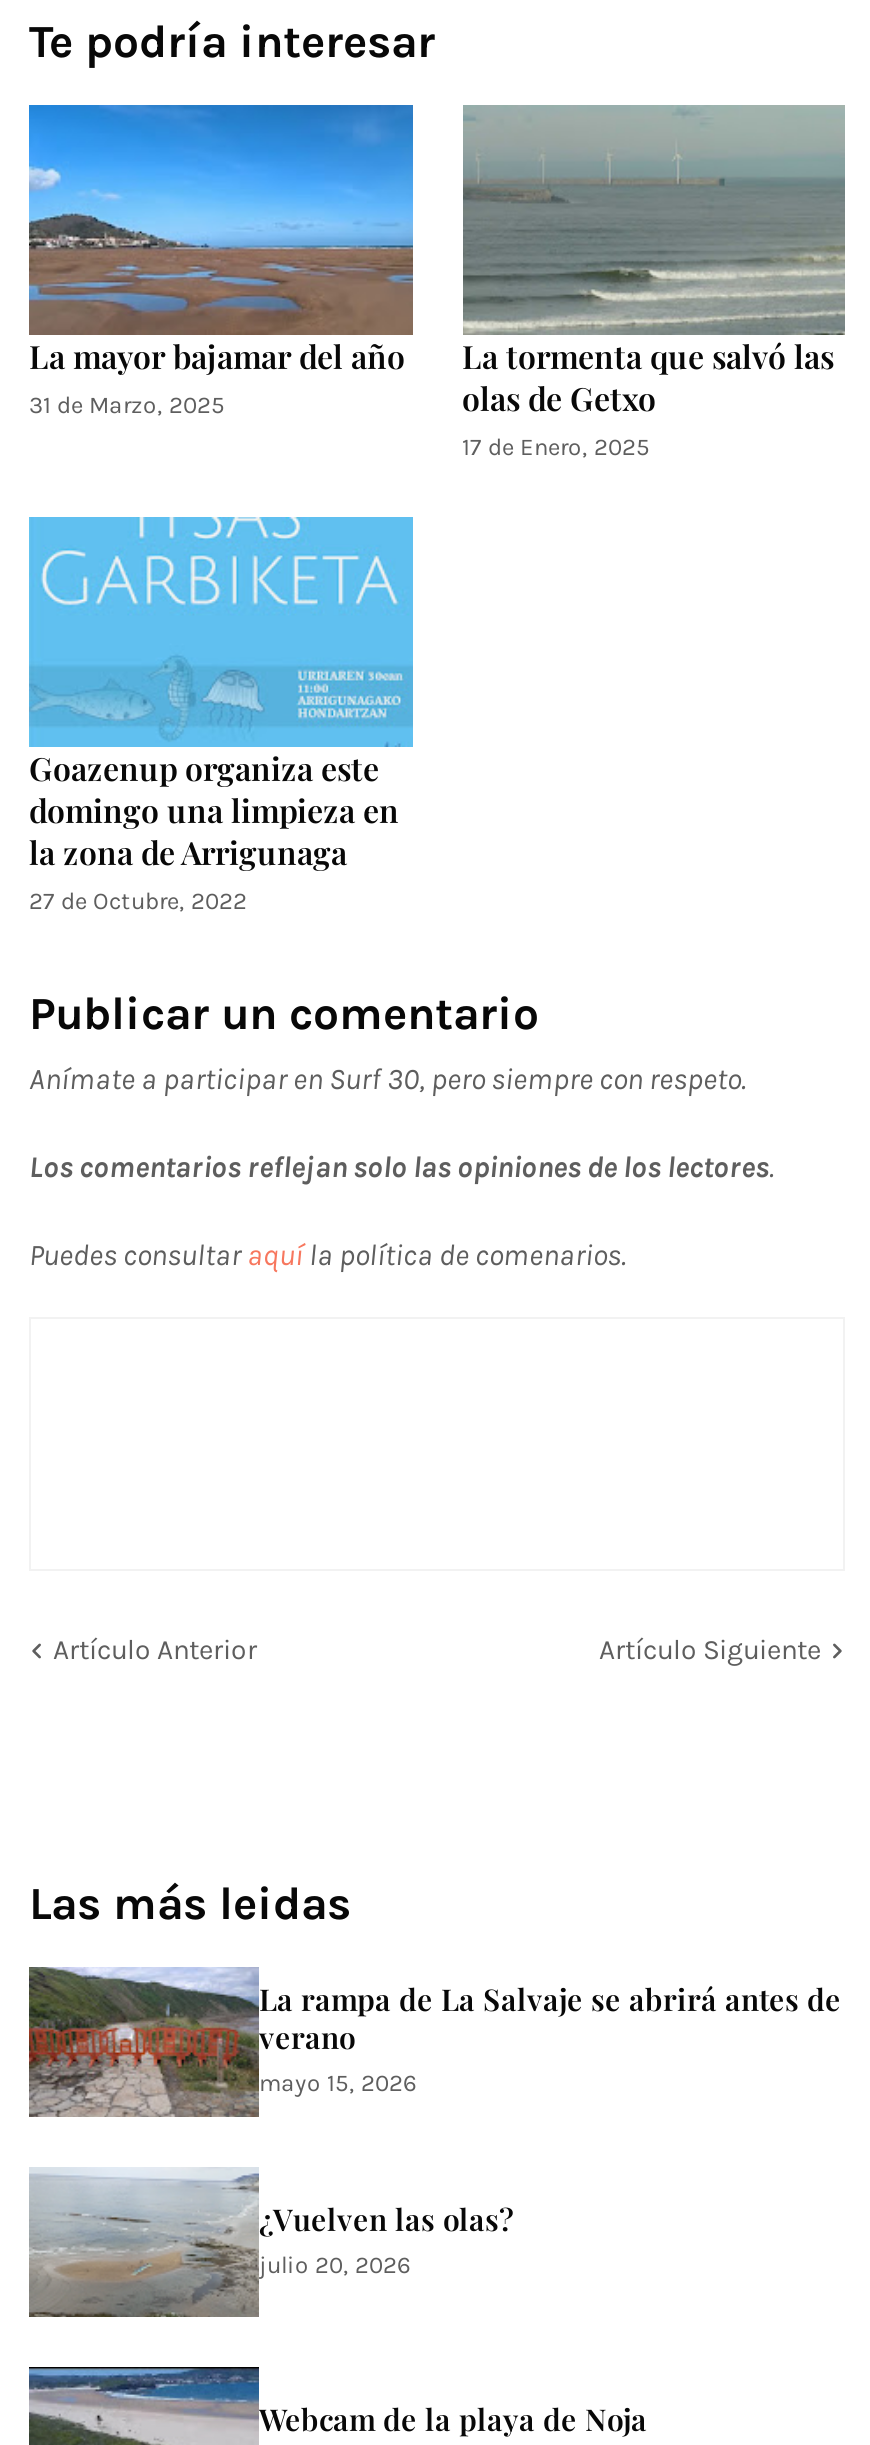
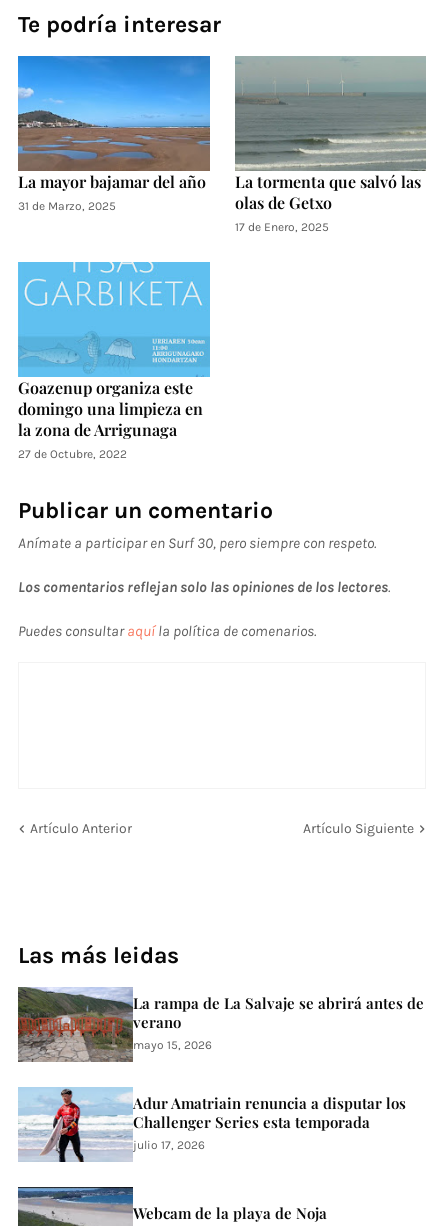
- [image]
- ¿Vuelven las olas?
- julio 20, 2026
+ [image]
+ Adur Amatriain renuncia a disputar los
+ Challenger Series esta temporada
+ julio 17, 2026
